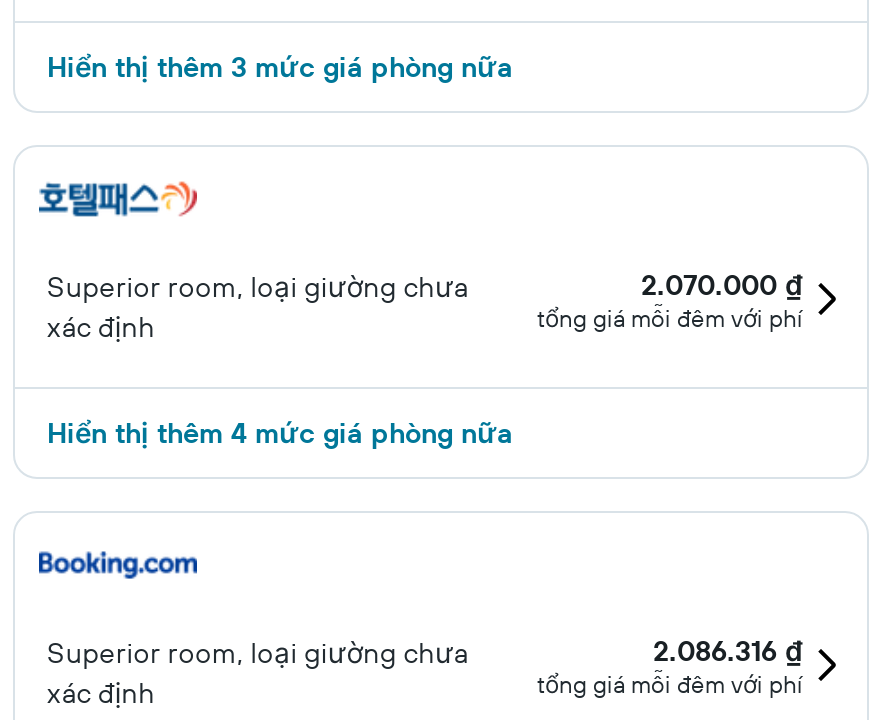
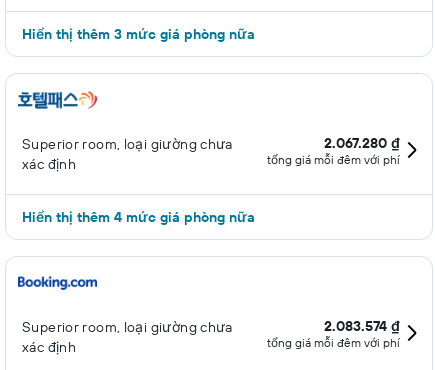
- 2.070.000 ₫
+ 2.067.280 ₫

- 2.086.316 ₫
+ 2.083.574 ₫
